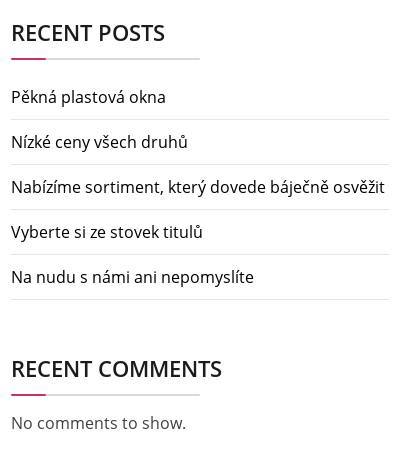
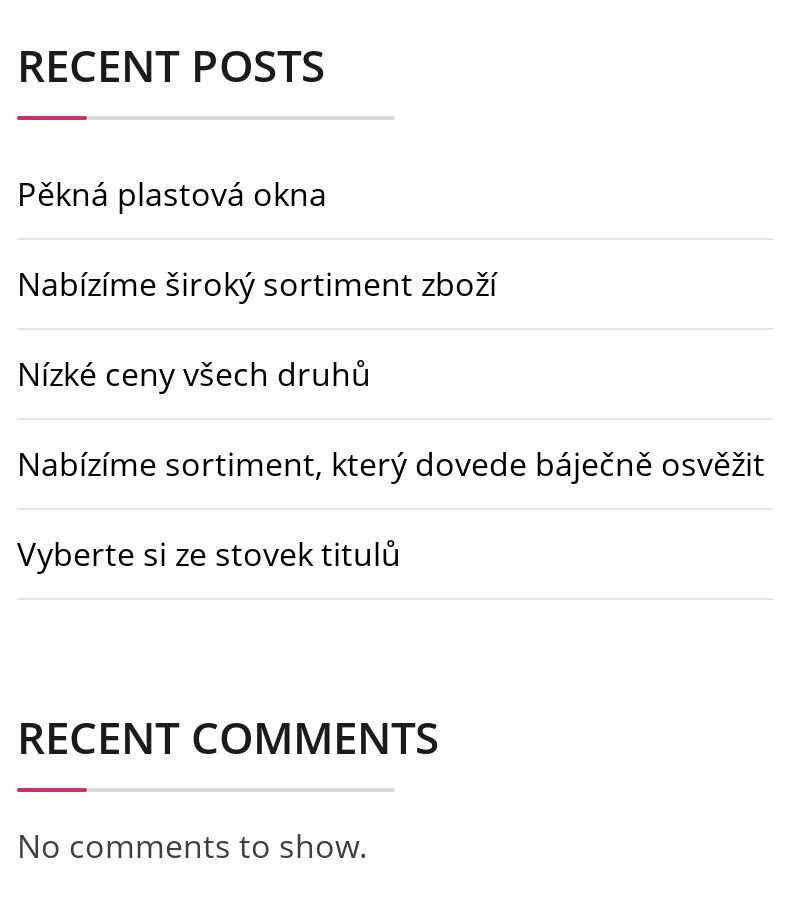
+ Nabízíme široký sortiment zboží

moved down: Nízké ceny všech druhů | Nabízíme sortiment, který dovede báječně osvěžit | Vyberte si ze stovek titulů

- Na nudu s námi ani nepomyslíte
